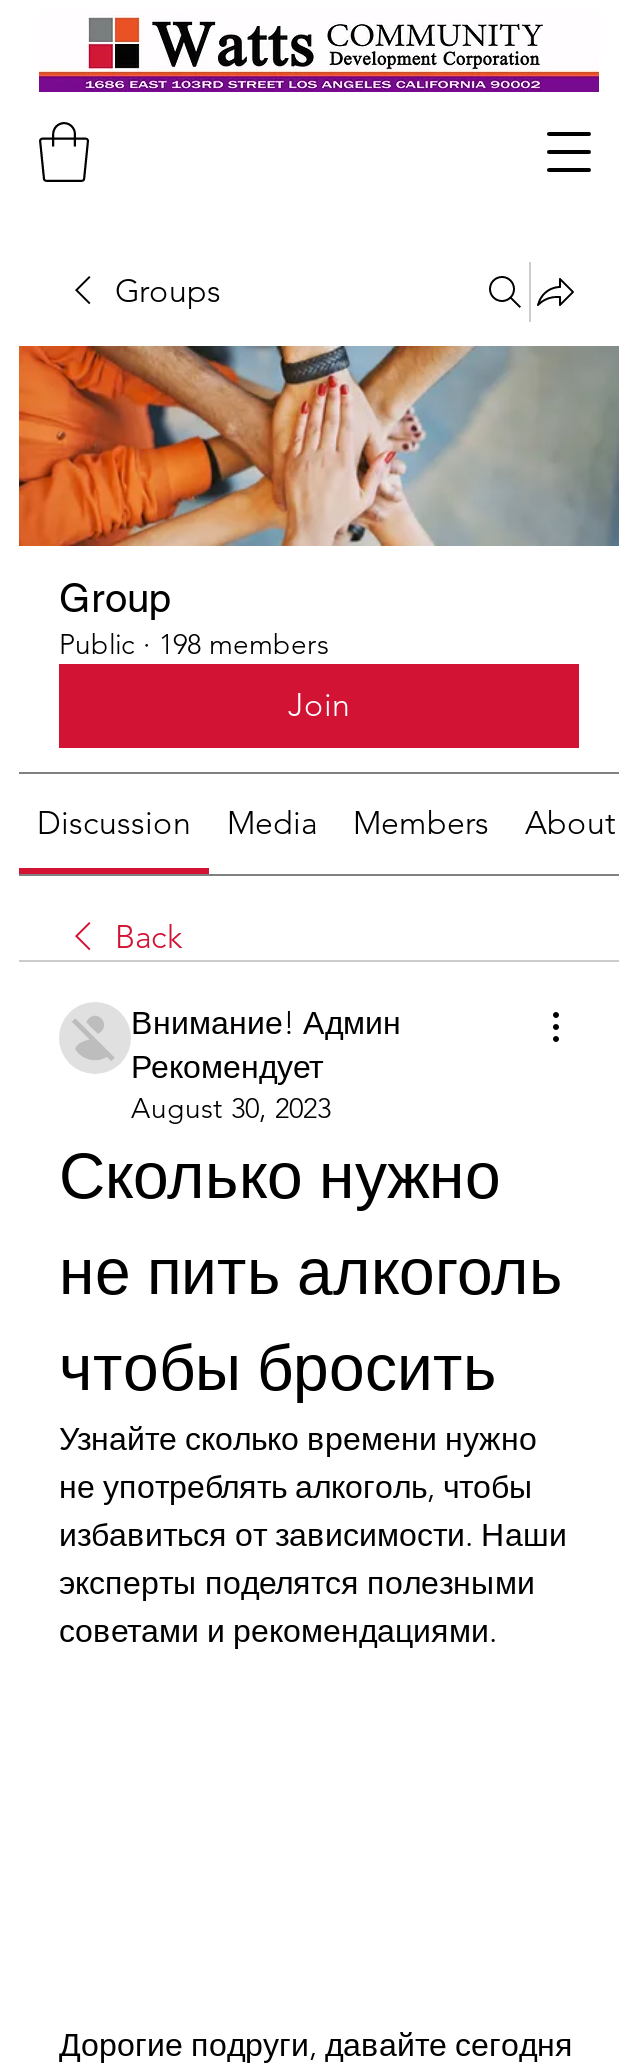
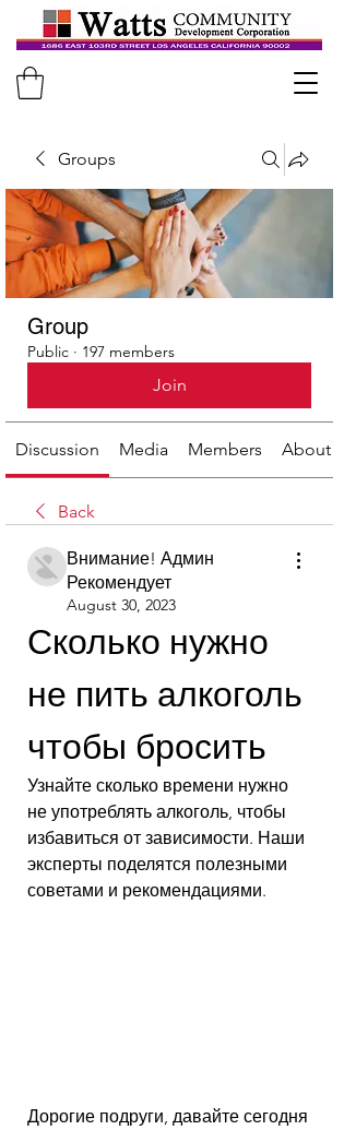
- Public · 198 members
+ Public · 197 members
